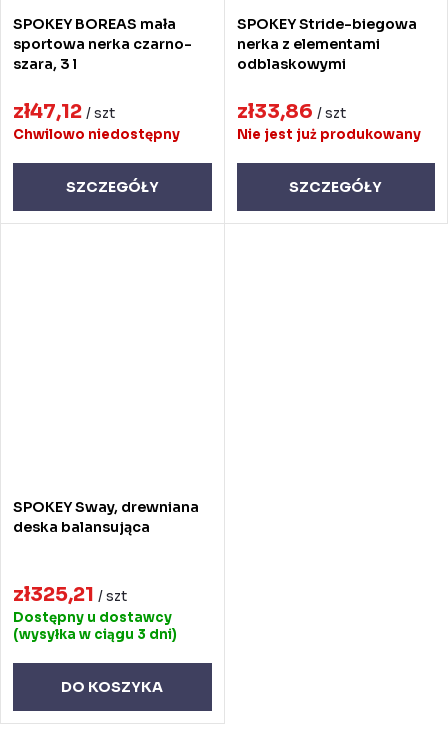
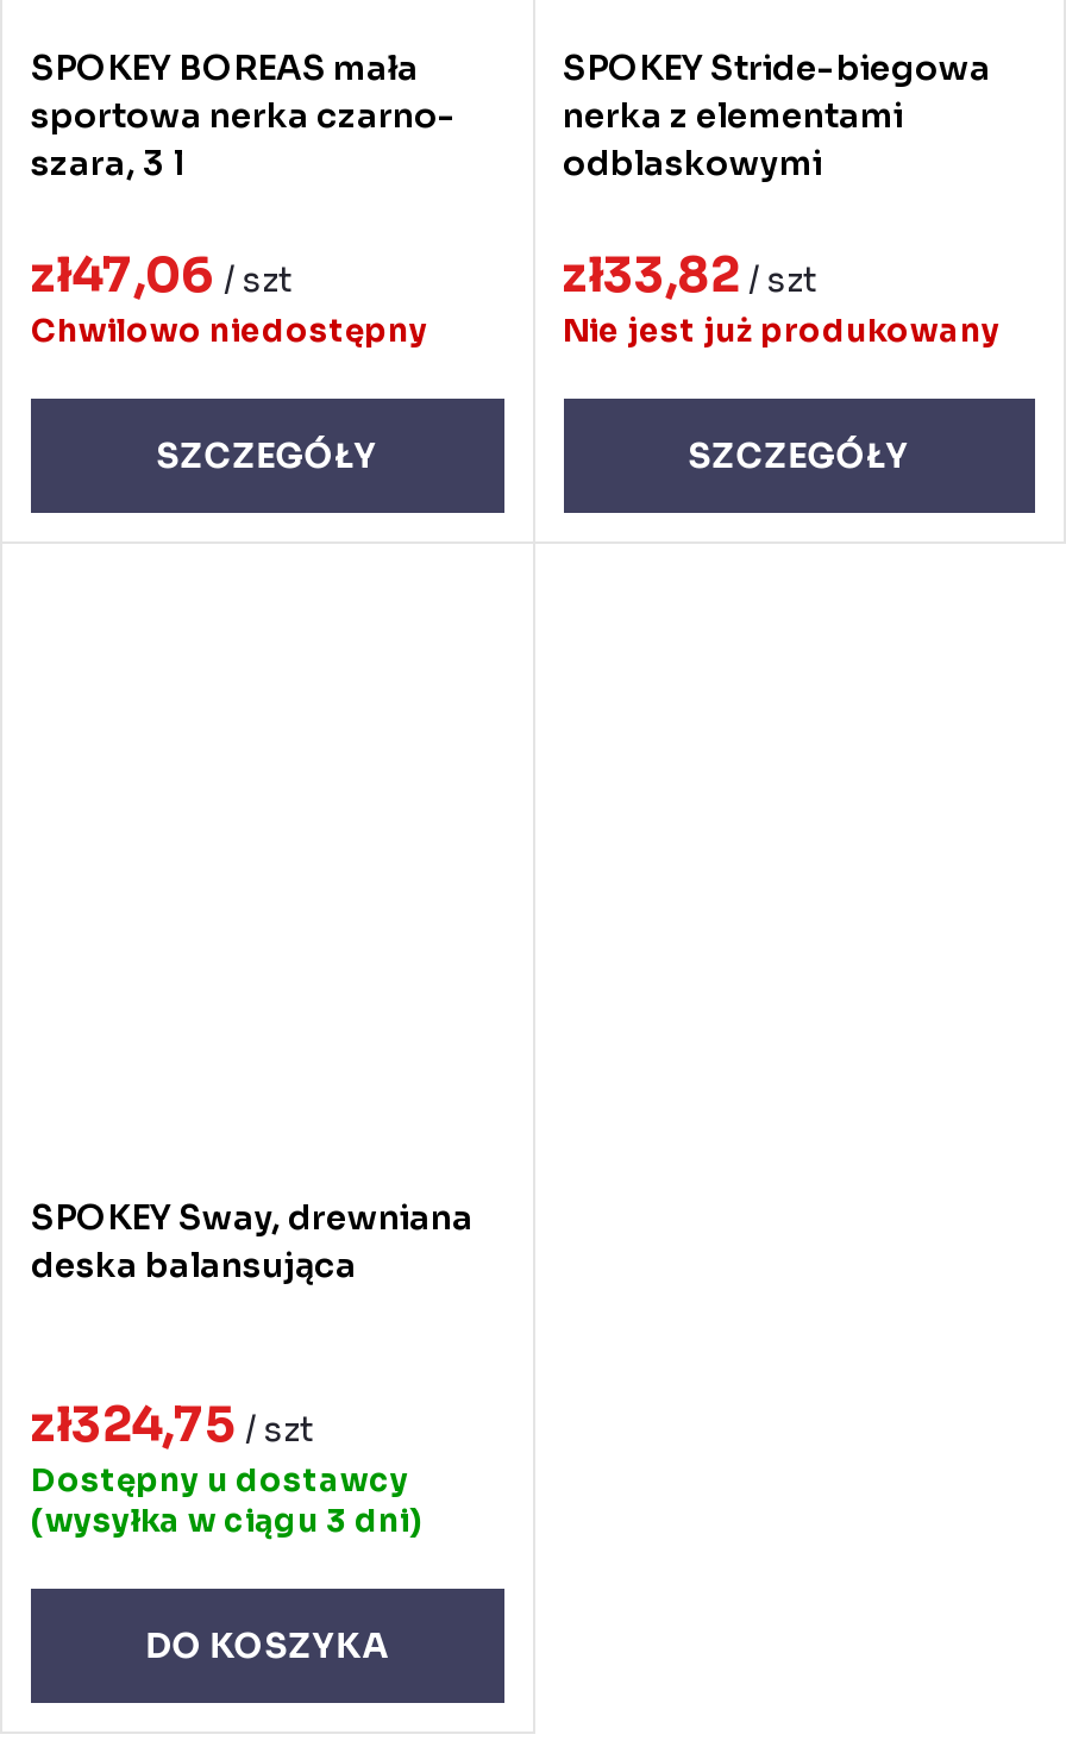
- zł47,12 / szt
+ zł47,06 / szt

- zł33,86 / szt
+ zł33,82 / szt

- zł325,21 / szt
+ zł324,75 / szt
